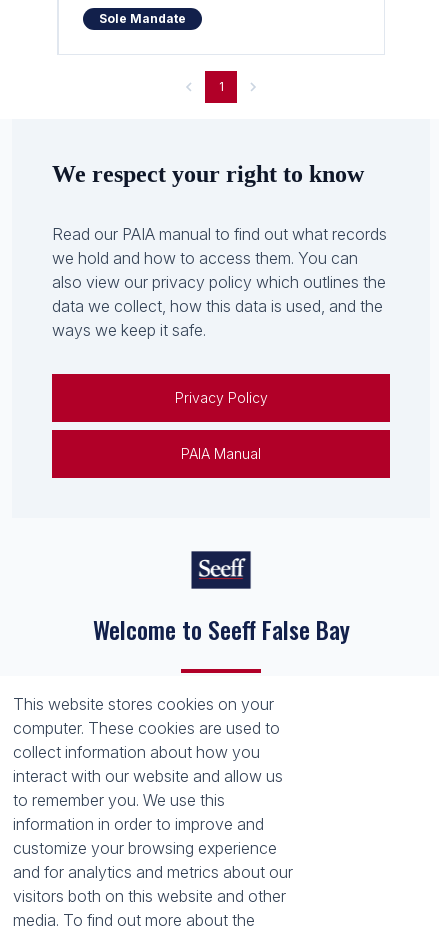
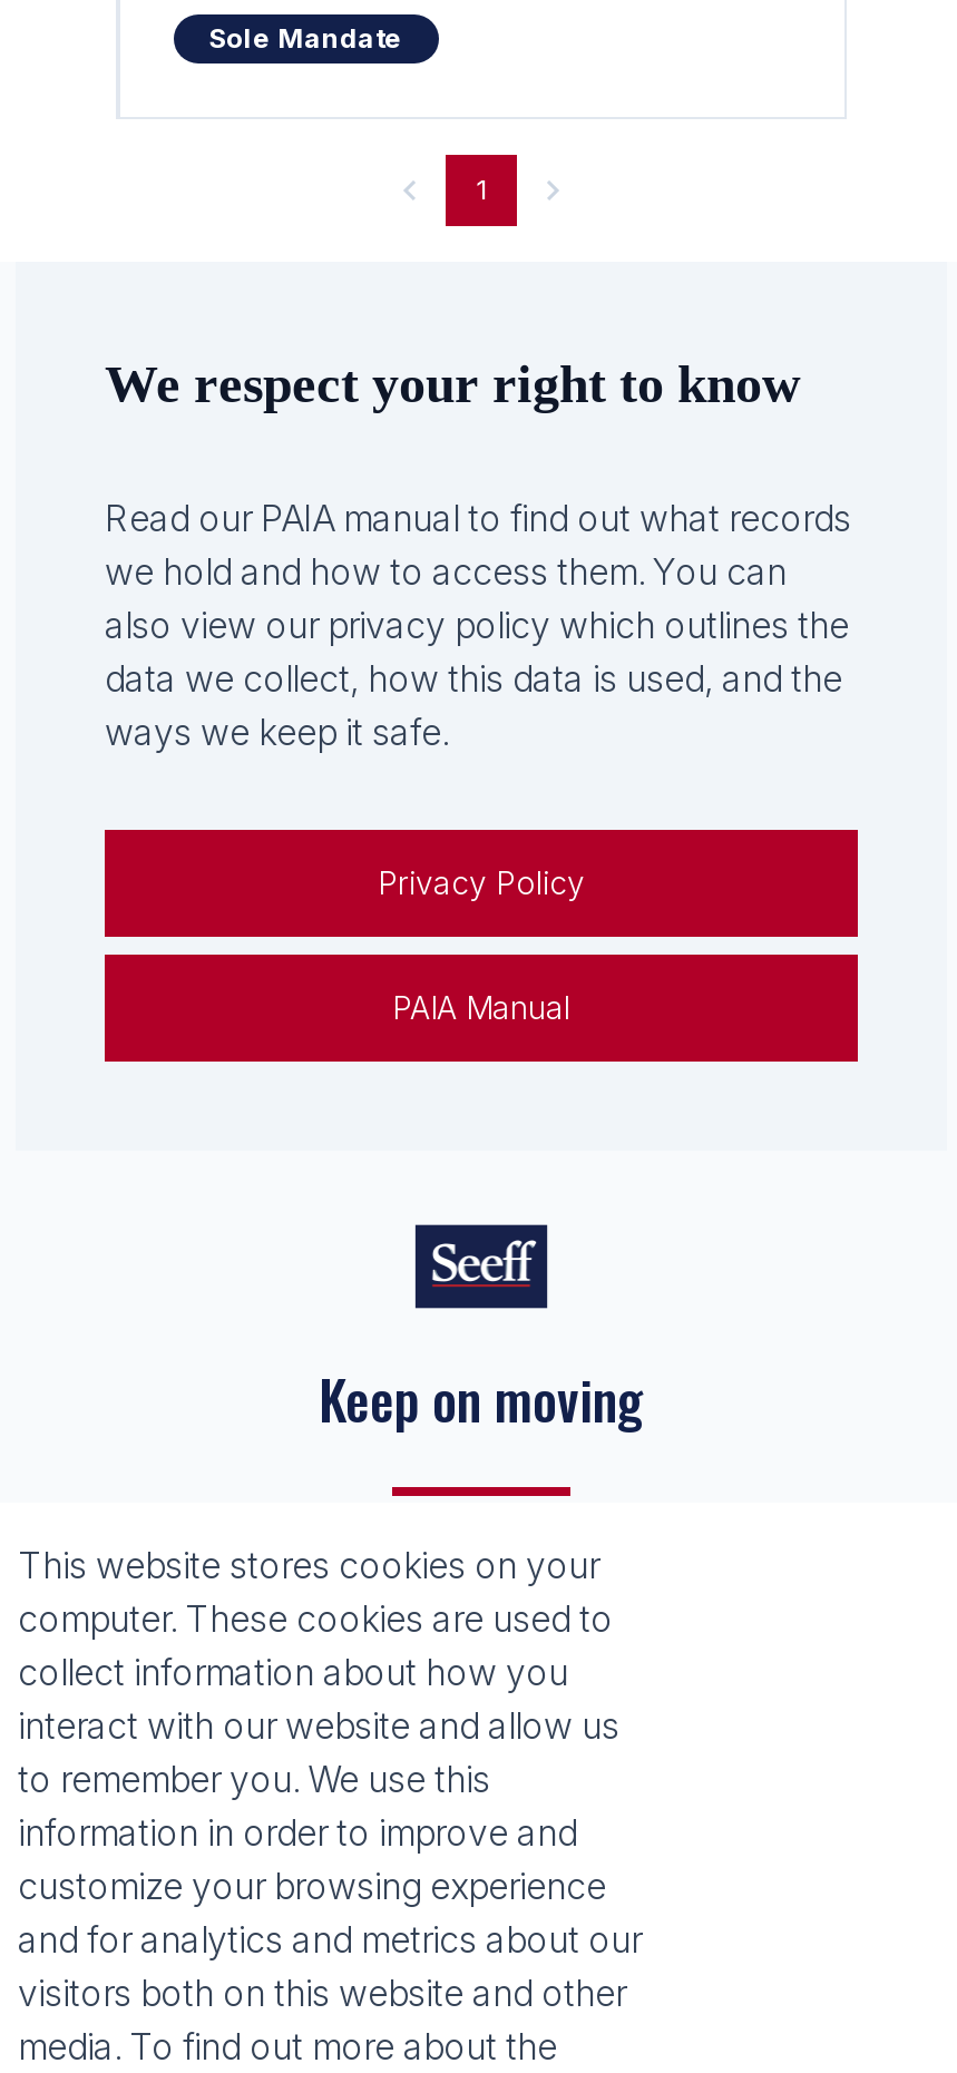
- Welcome to Seeff False Bay
+ Keep on moving
